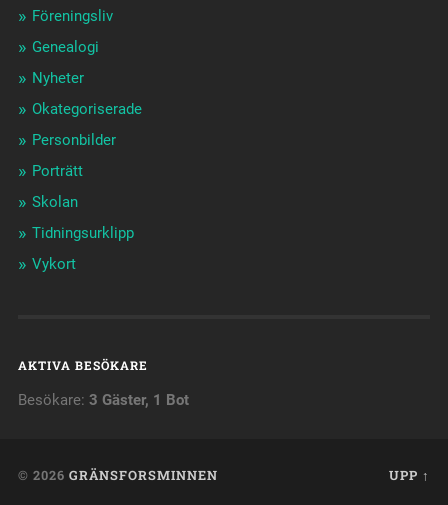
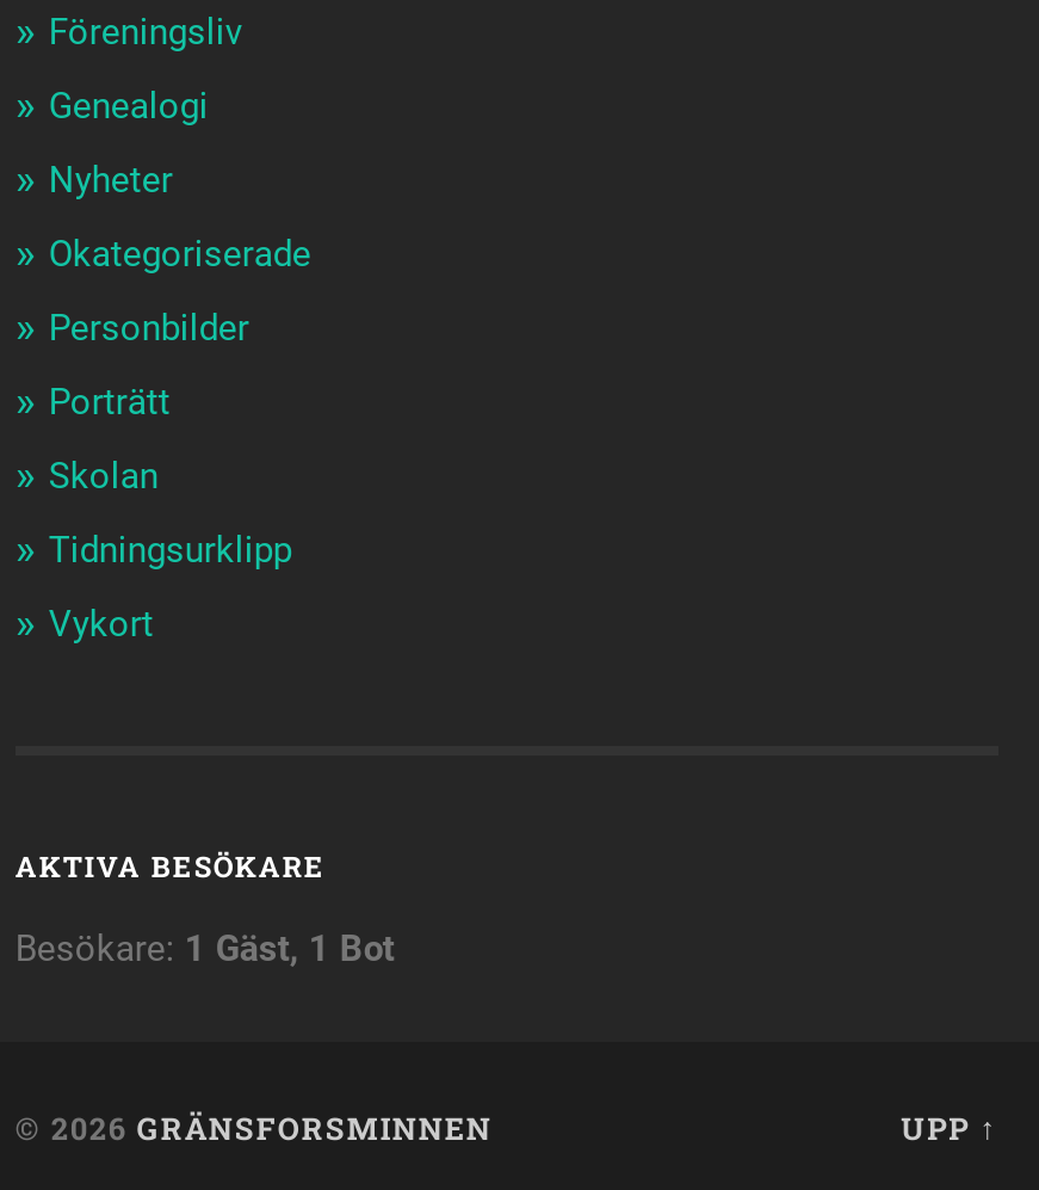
- Besökare: 3 Gäster, 1 Bot
+ Besökare: 1 Gäst, 1 Bot
